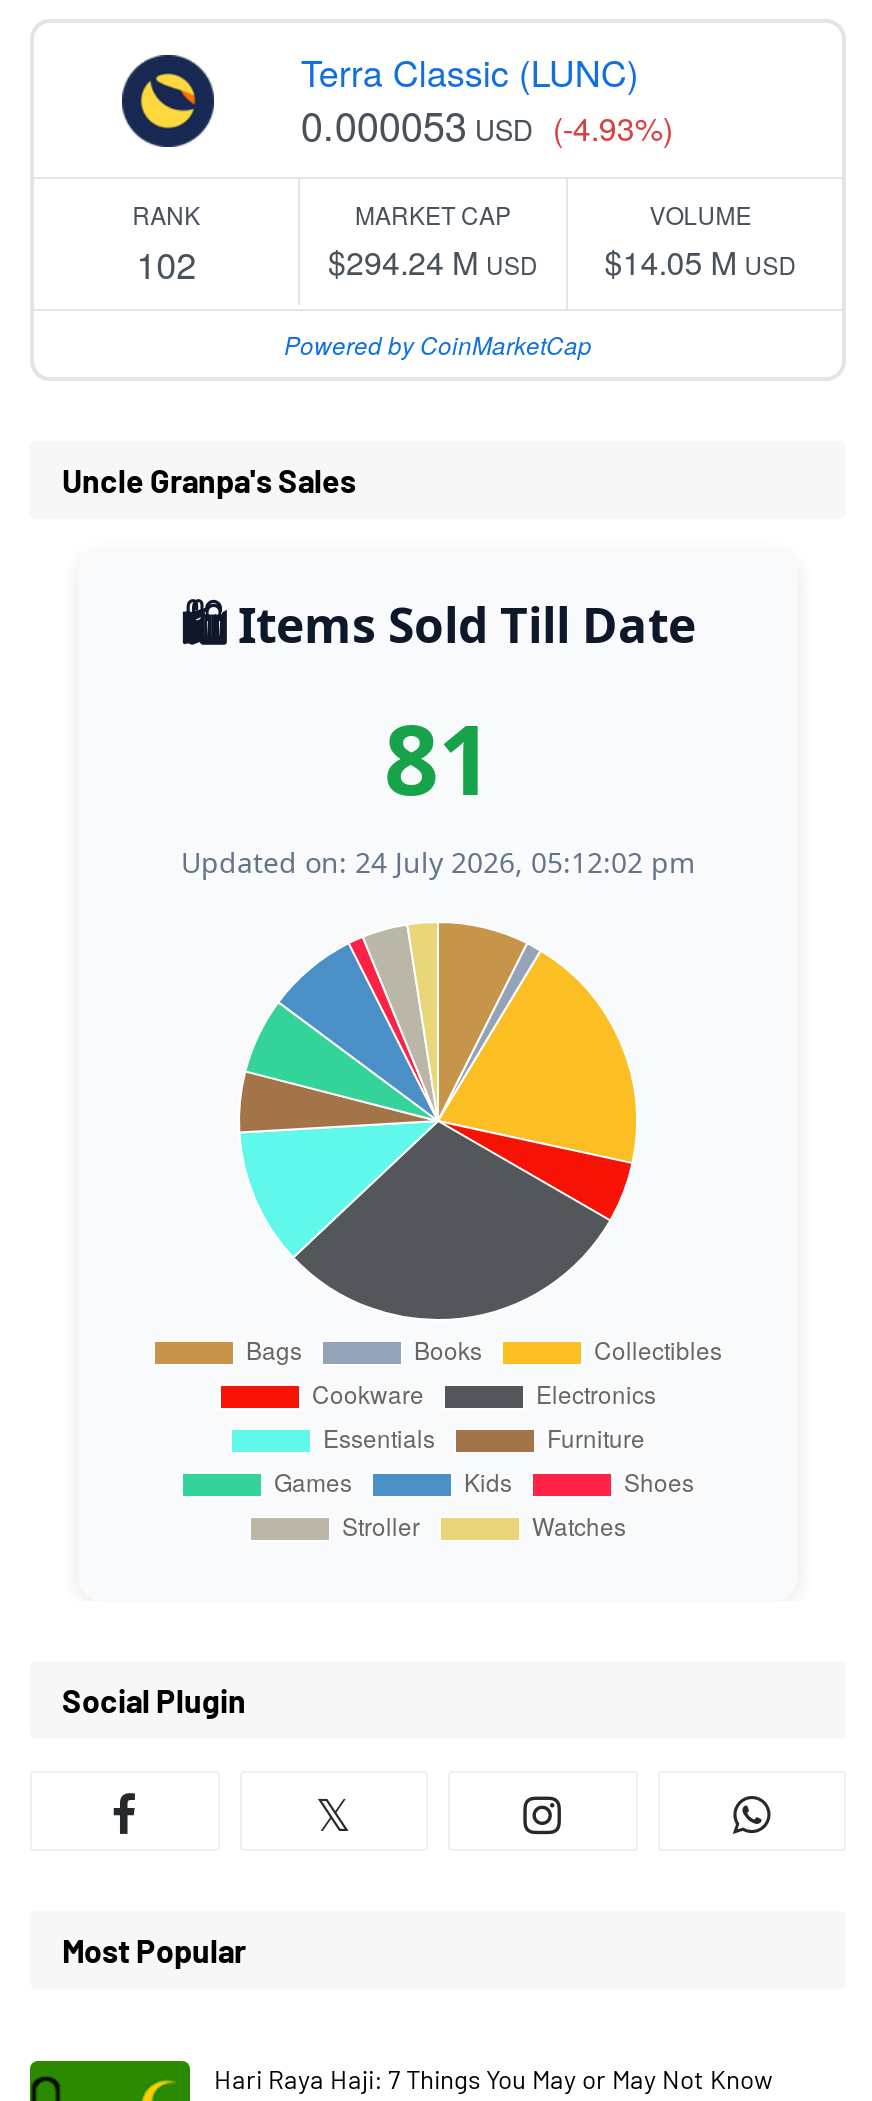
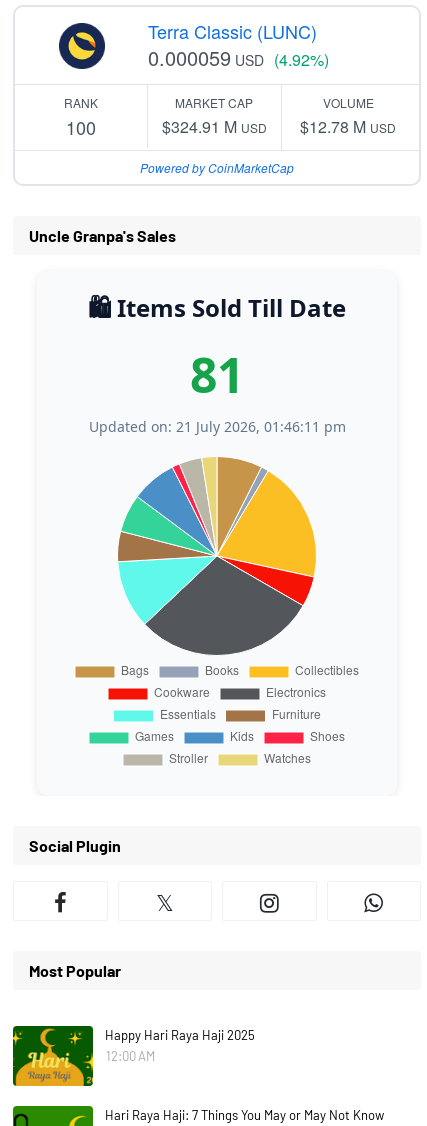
- 0.000053 USD (-4.93%)
+ 0.000059 USD (4.92%)

- 102
+ 100

- $294.24 M USD
+ $324.91 M USD

- $14.05 M USD
+ $12.78 M USD

- Updated on: 24 July 2026, 05:12:02 pm
+ Updated on: 21 July 2026, 01:46:11 pm

+ [image]
+ Happy Hari Raya Haji 2025
+ 12:00 AM
